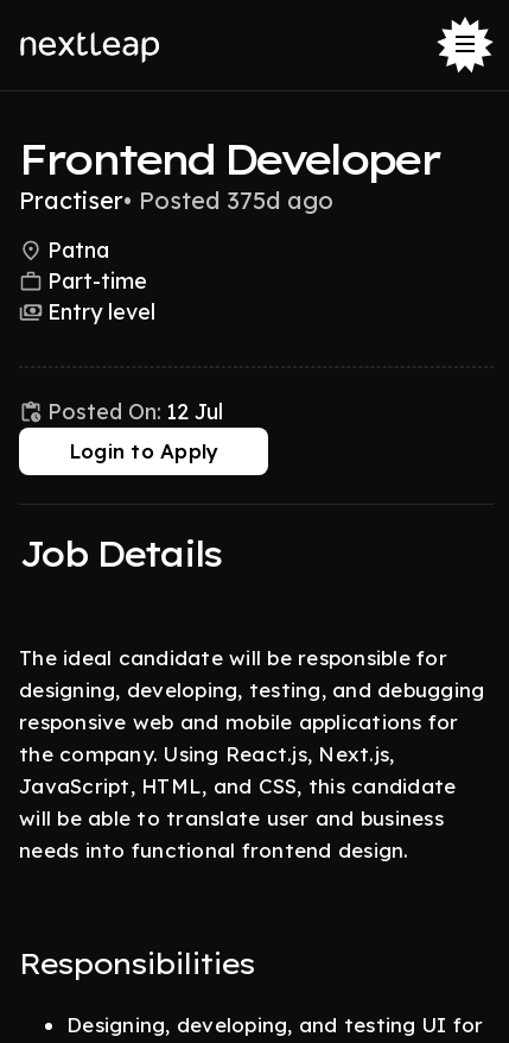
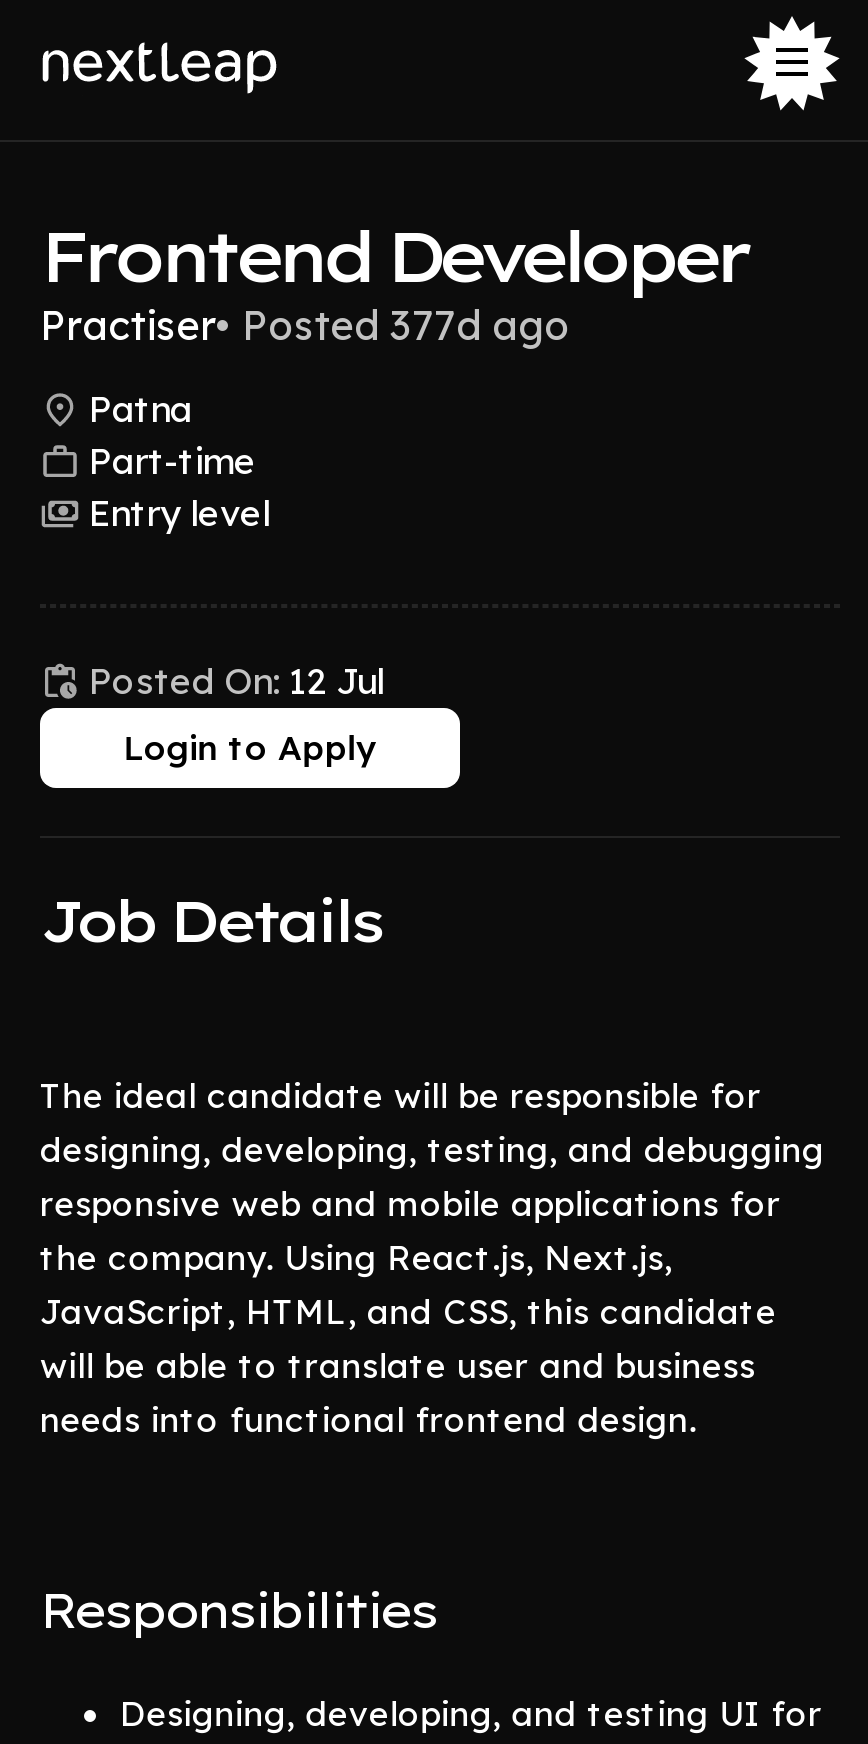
- Practiser• Posted 375d ago
+ Practiser• Posted 377d ago
